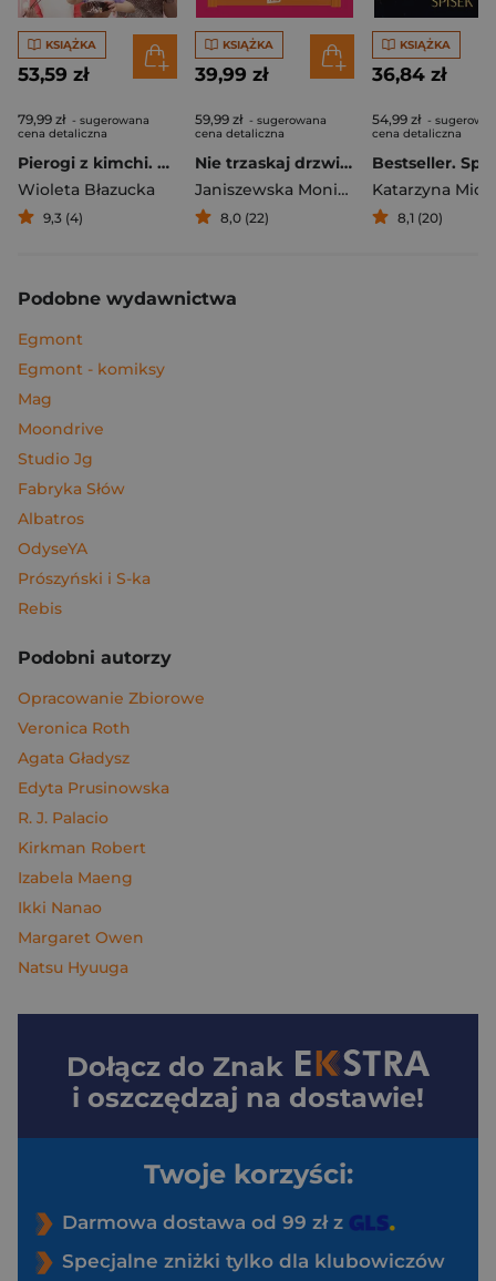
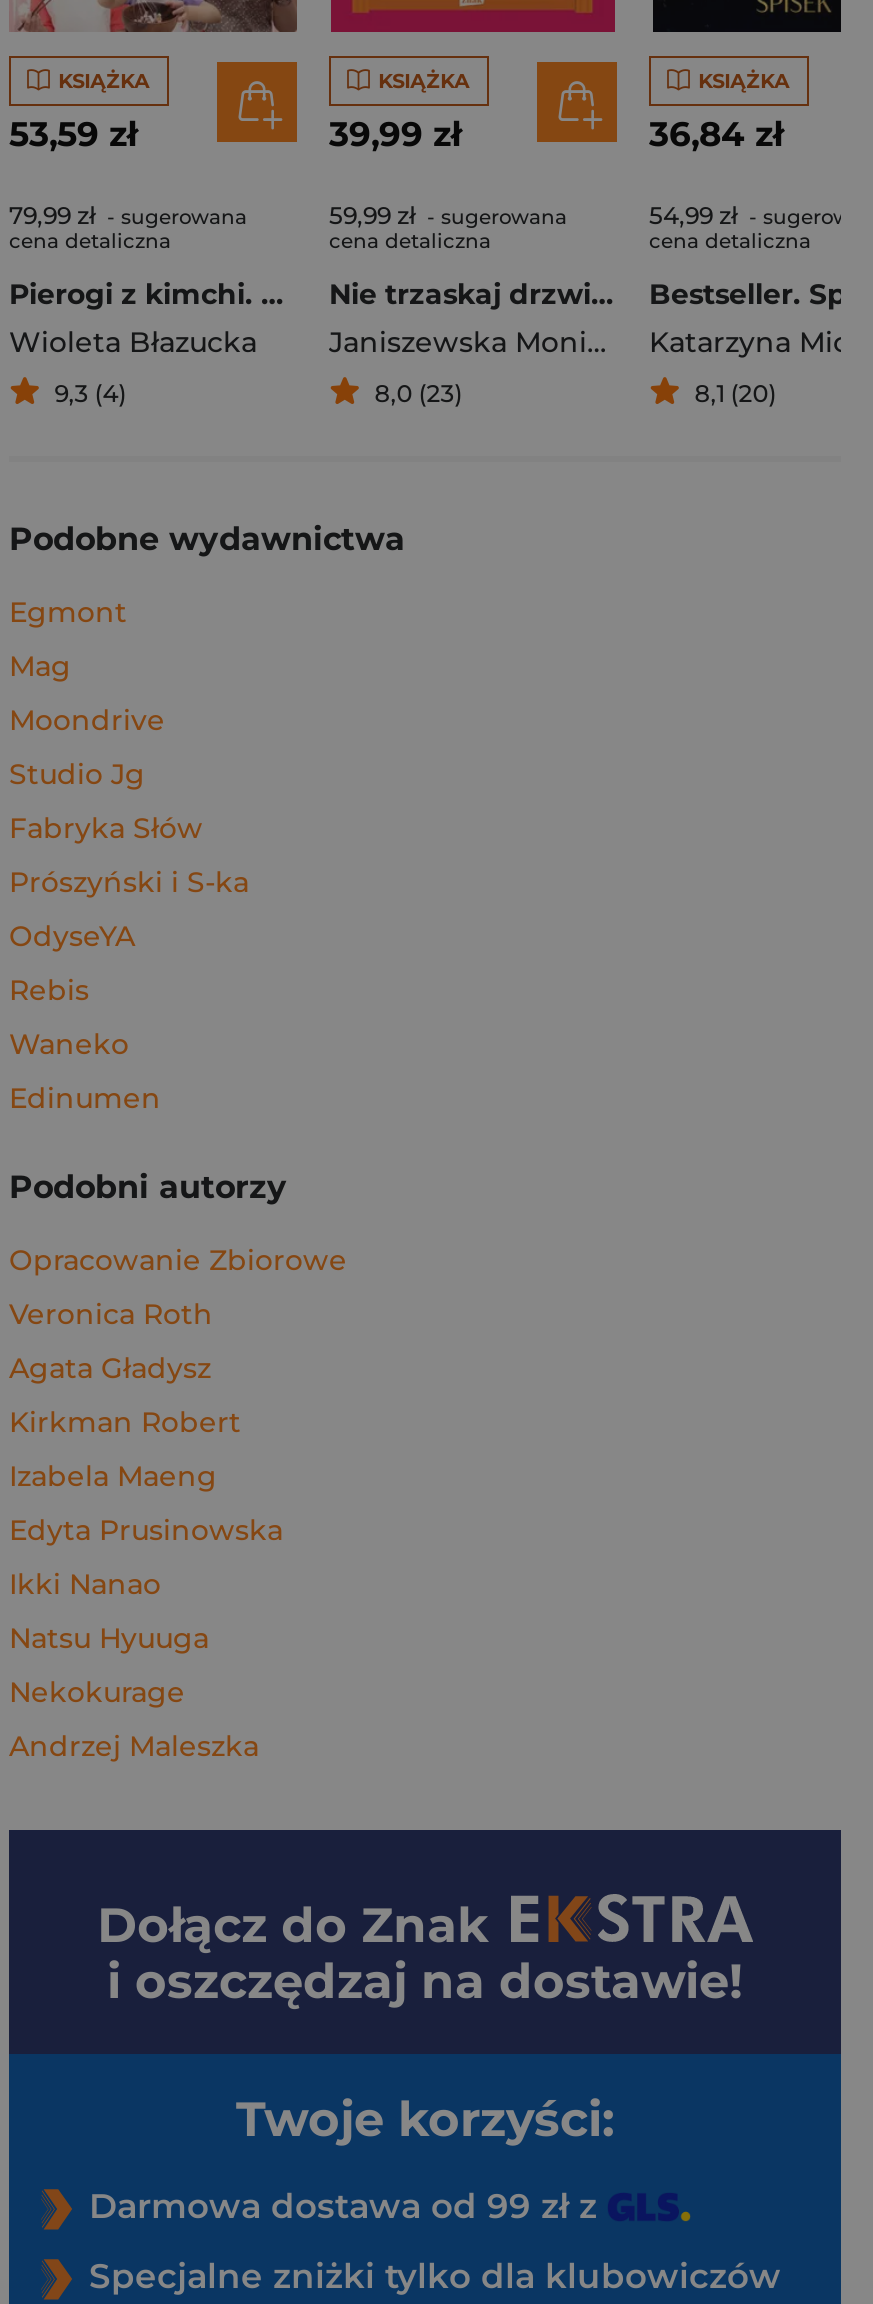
- 8,0 (22)
+ 8,0 (23)

- Egmont - komiksy

moved up: Mag | Moondrive | Studio Jg | Fabryka Słów

- Albatros

moved up: OdyseYA

moved up: Prószyński i S-ka

moved up: Rebis

+ Waneko
+ Edinumen

moved down: Edyta Prusinowska

- R. J. Palacio

moved up: Kirkman Robert | Izabela Maeng

moved up: Ikki Nanao

- Margaret Owen

moved up: Natsu Hyuuga

+ Nekokurage
+ Andrzej Maleszka
